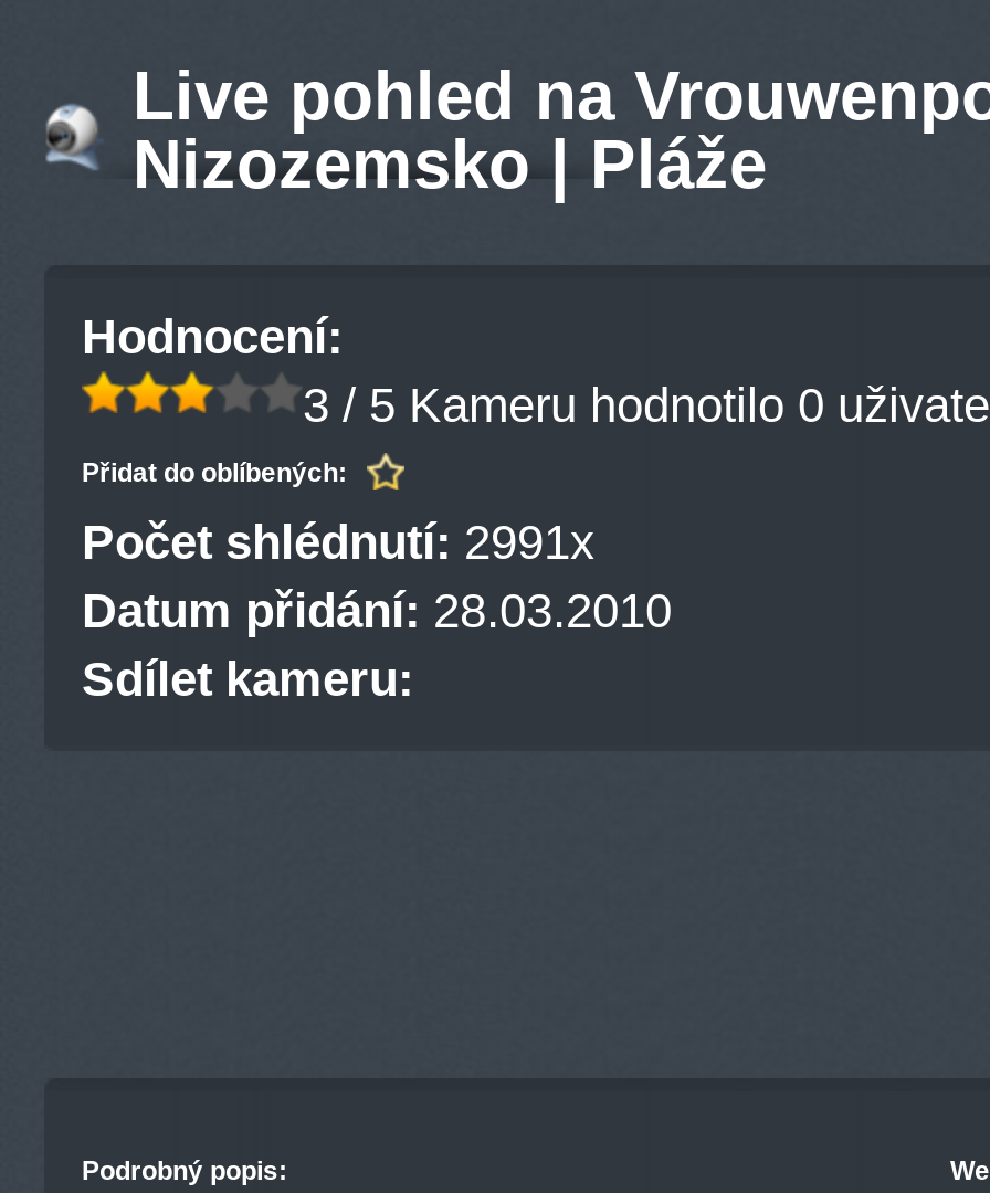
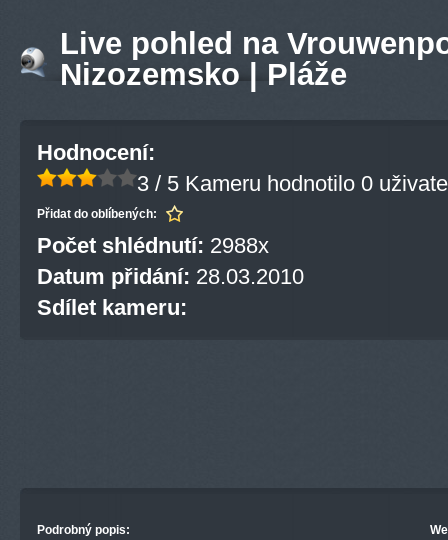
- Počet shlédnutí: 2991x
+ Počet shlédnutí: 2988x
